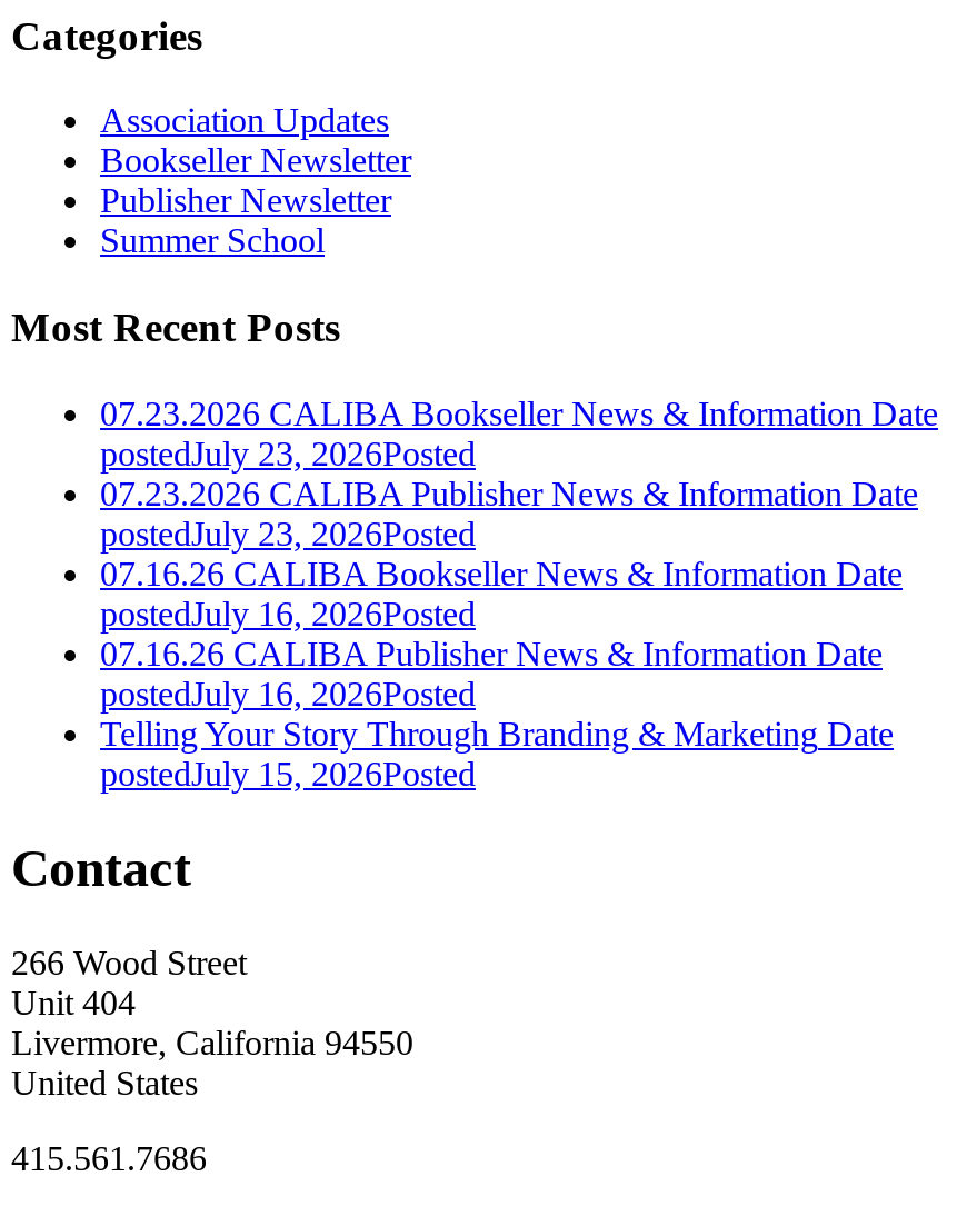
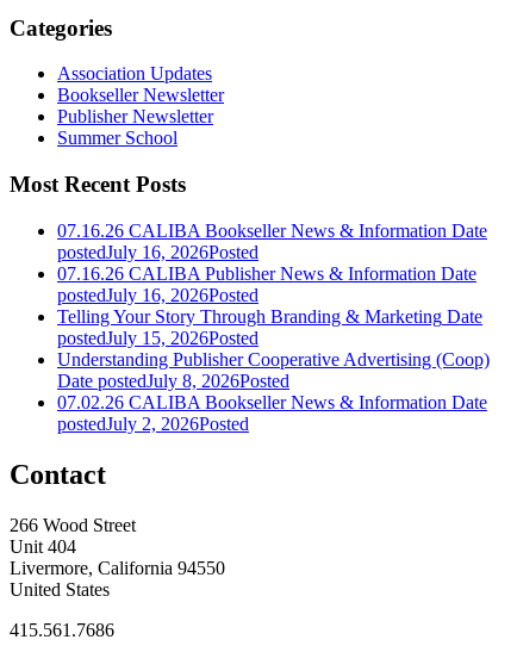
- 07.23.2026 CALIBA Bookseller News & Information Date
- postedJuly 23, 2026Posted
- 07.23.2026 CALIBA Publisher News & Information Date
- postedJuly 23, 2026Posted

moved up: 07.16.26 CALIBA Bookseller News & Information Date | postedJuly 16, 2026Posted | 07.16.26 CALIBA Publisher News & Information Date | postedJuly 16, 2026Posted | Telling Your Story Through Branding & Marketing Date | postedJuly 15, 2026Posted

+ Understanding Publisher Cooperative Advertising (Coop)
+ Date postedJuly 8, 2026Posted
+ 07.02.26 CALIBA Bookseller News & Information Date
+ postedJuly 2, 2026Posted
